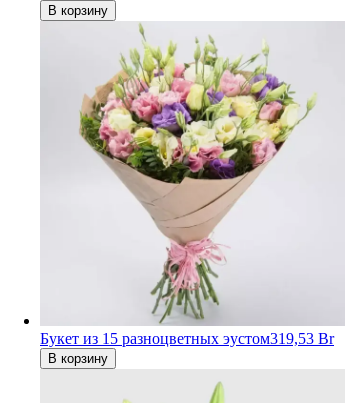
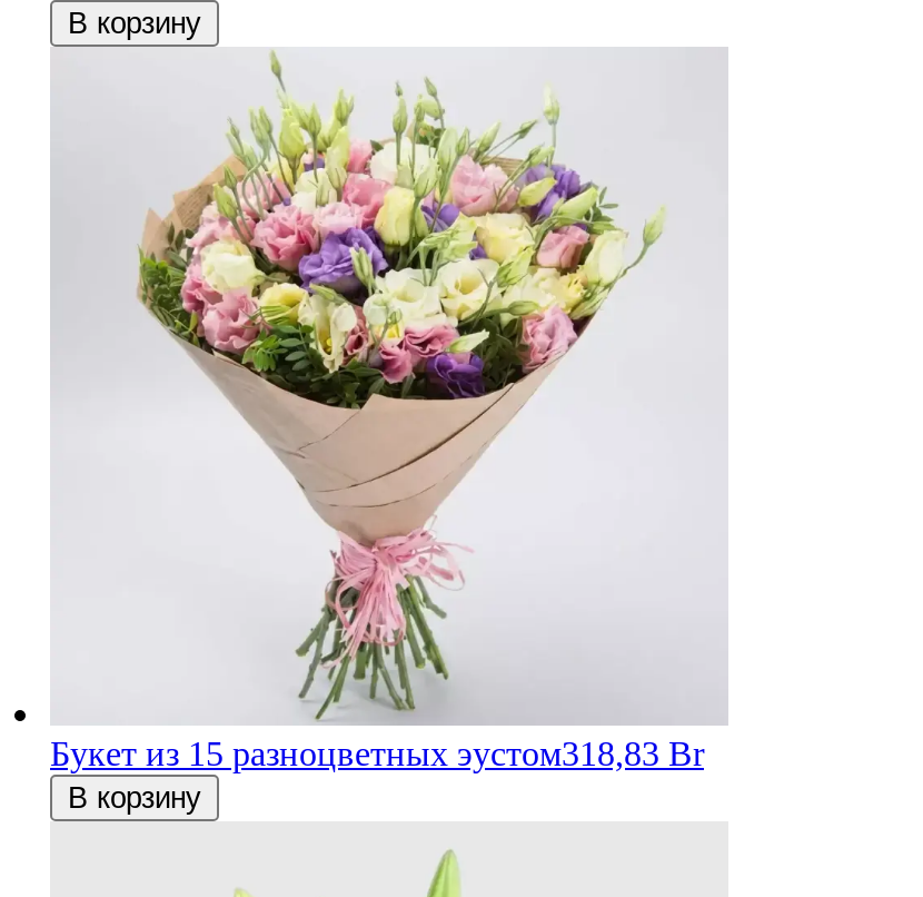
- Букет из 15 разноцветных эустом319,53 Br
+ Букет из 15 разноцветных эустом318,83 Br
